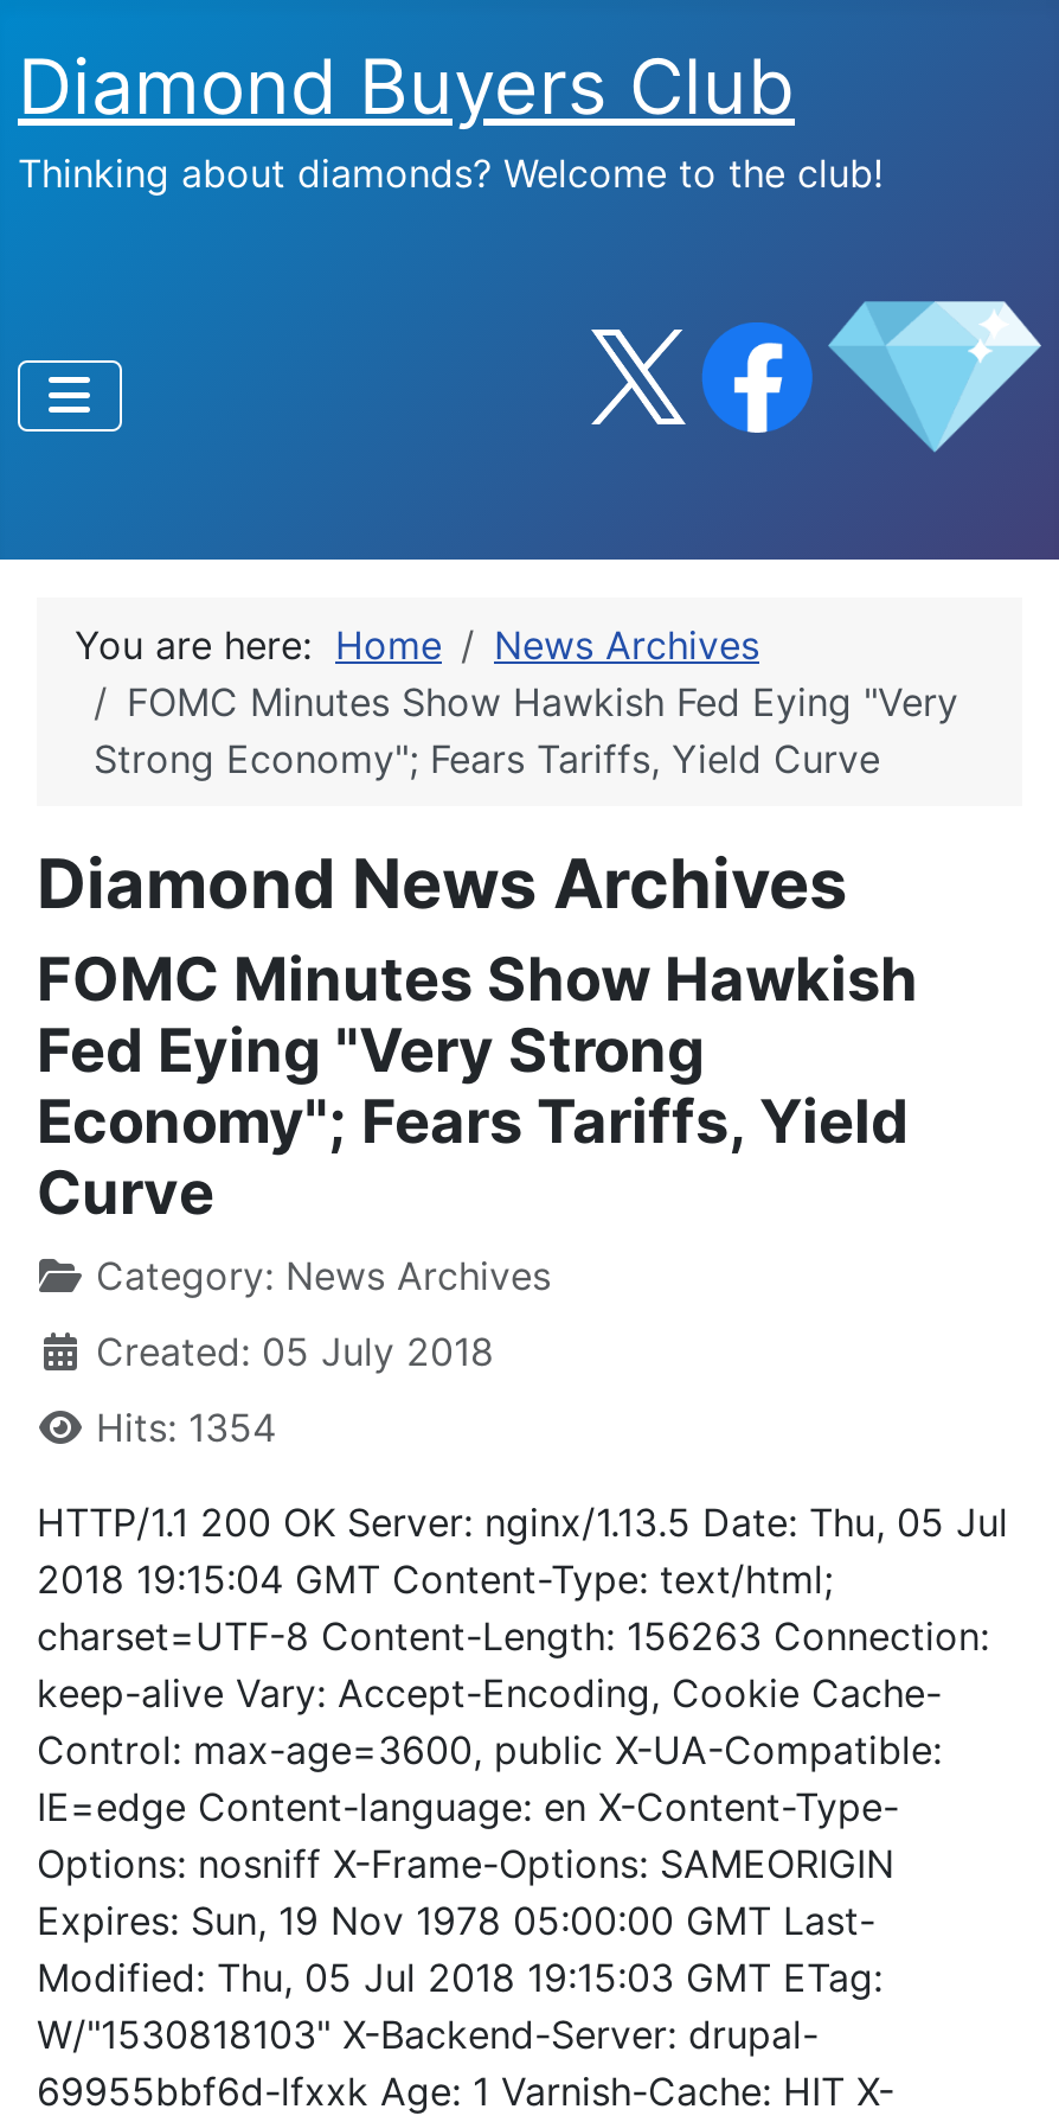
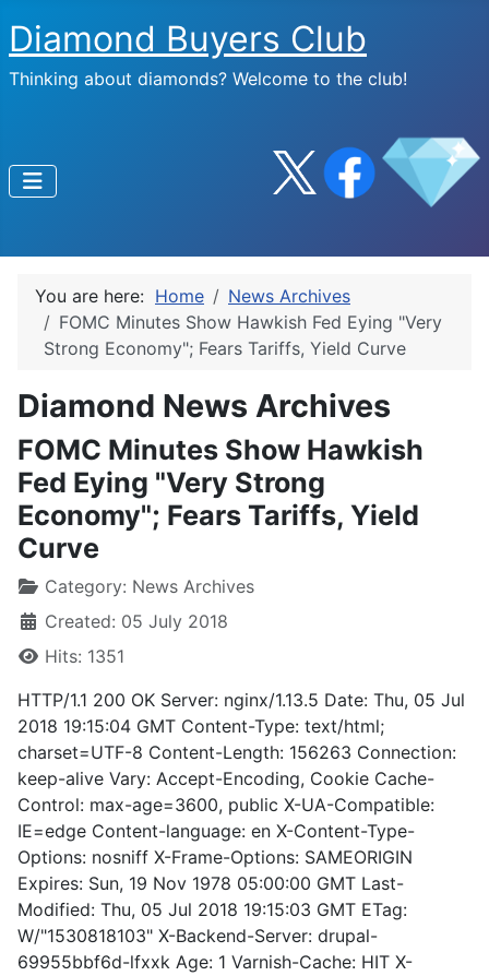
- Hits: 1354
+ Hits: 1351
